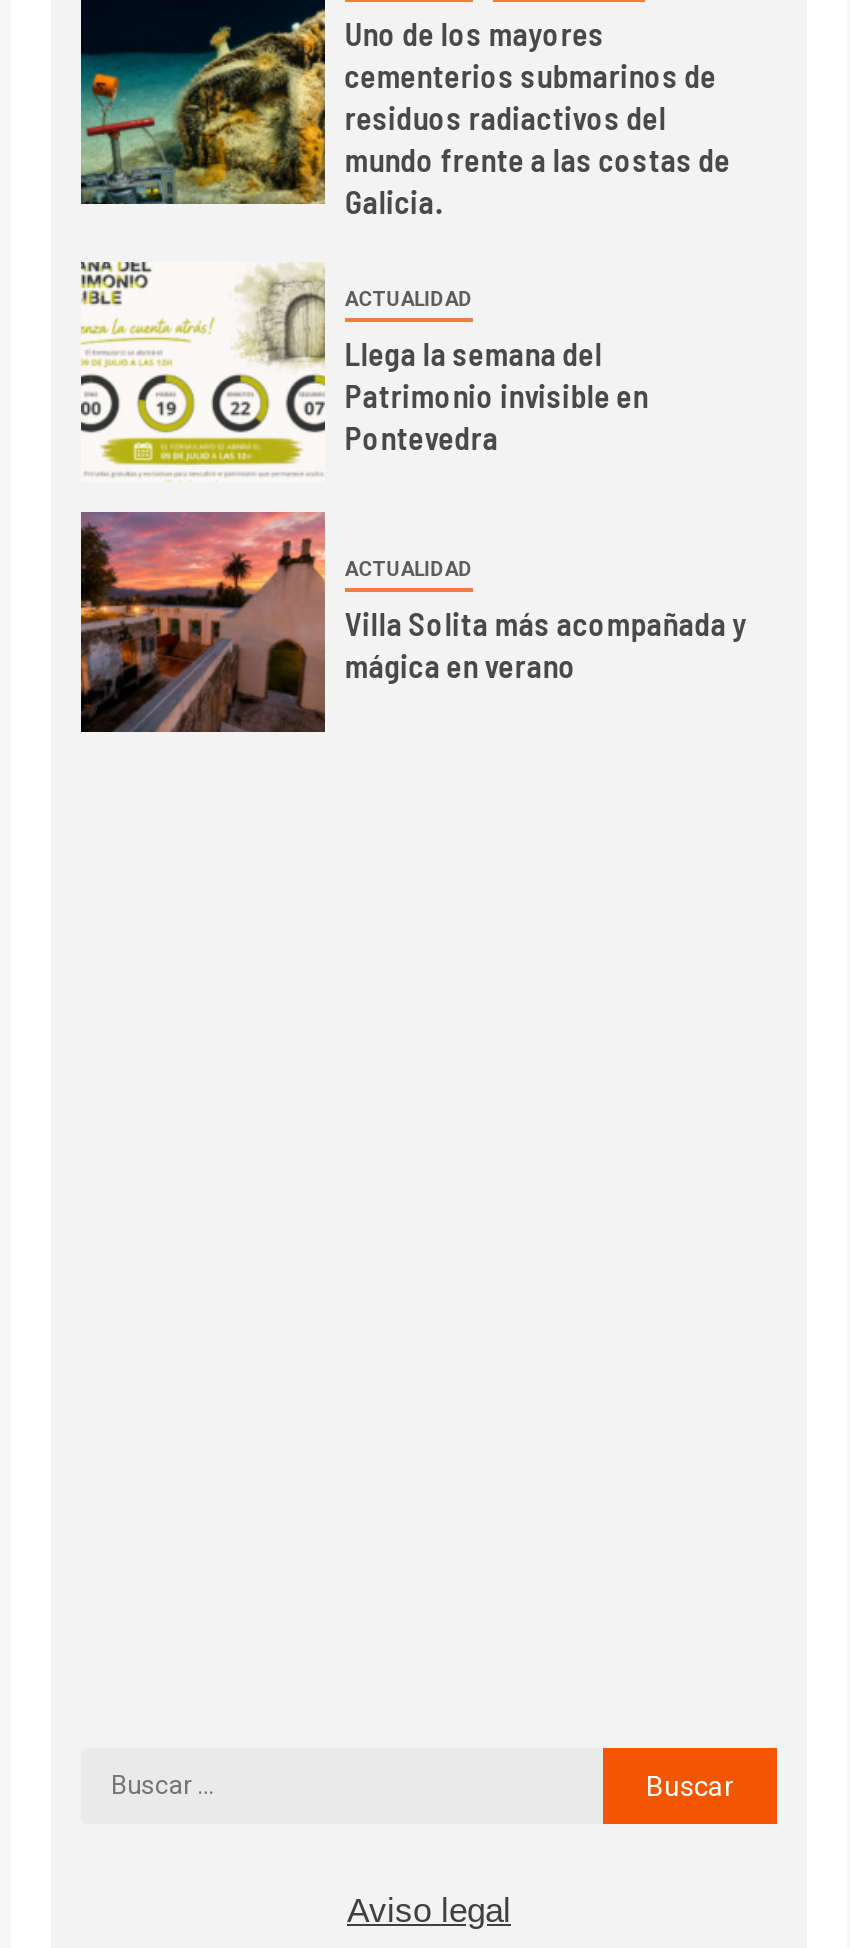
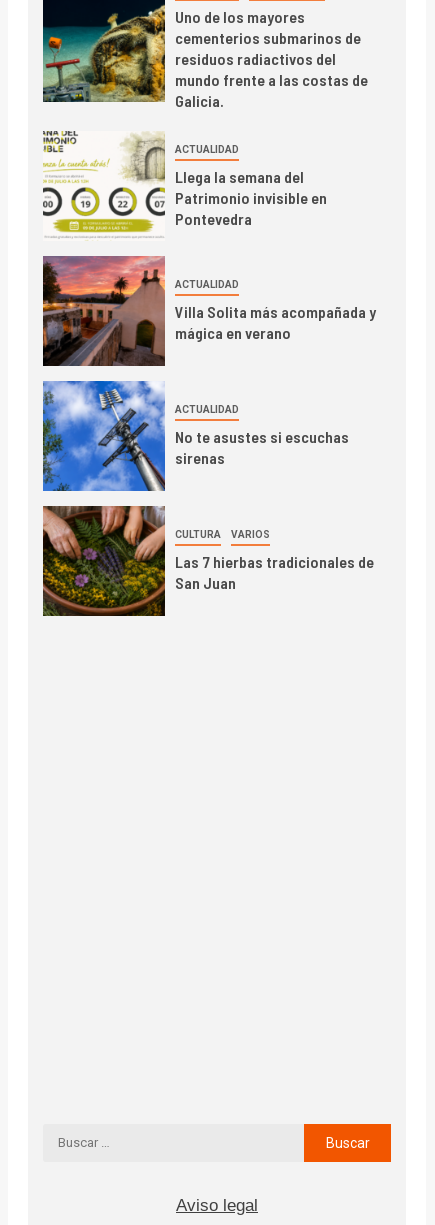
+ [image]
+ ACTUALIDAD
+ No te asustes si escuchas
+ sirenas

+ [image]
+ CULTURA
+ VARIOS
+ Las 7 hierbas tradicionales de
+ San Juan
